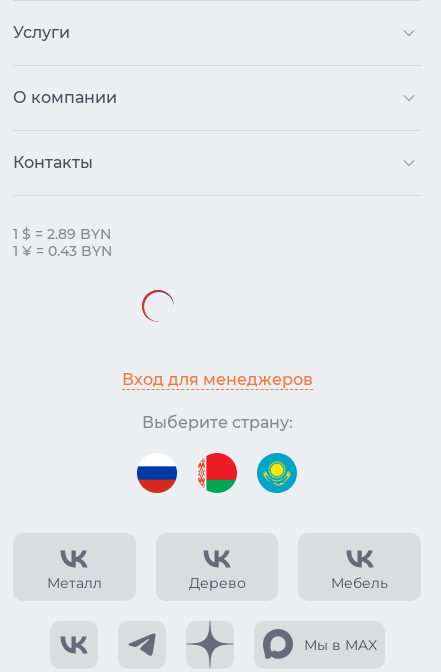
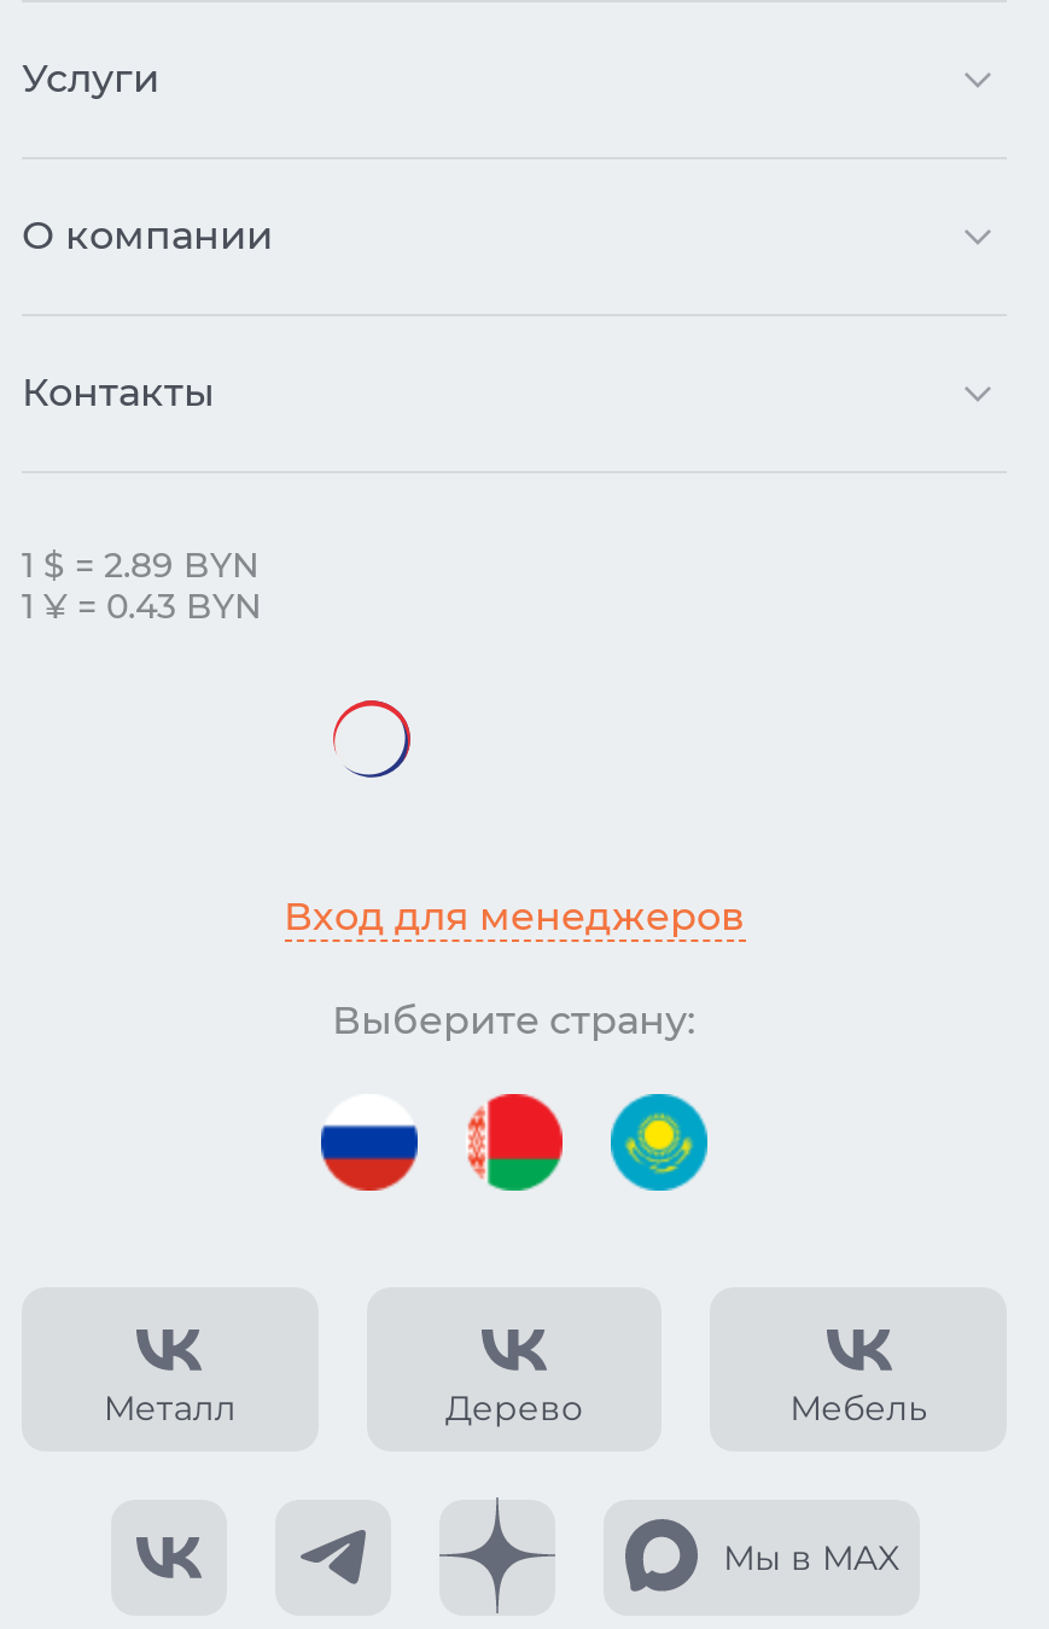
- [image]
+ [image]
